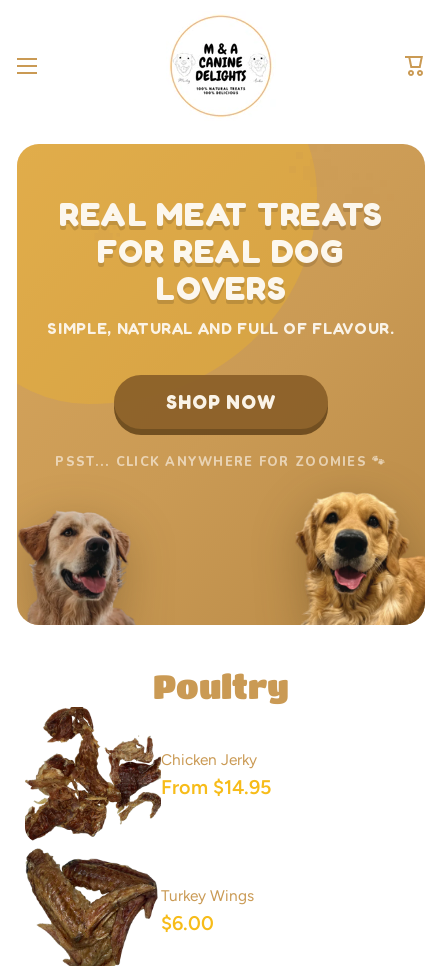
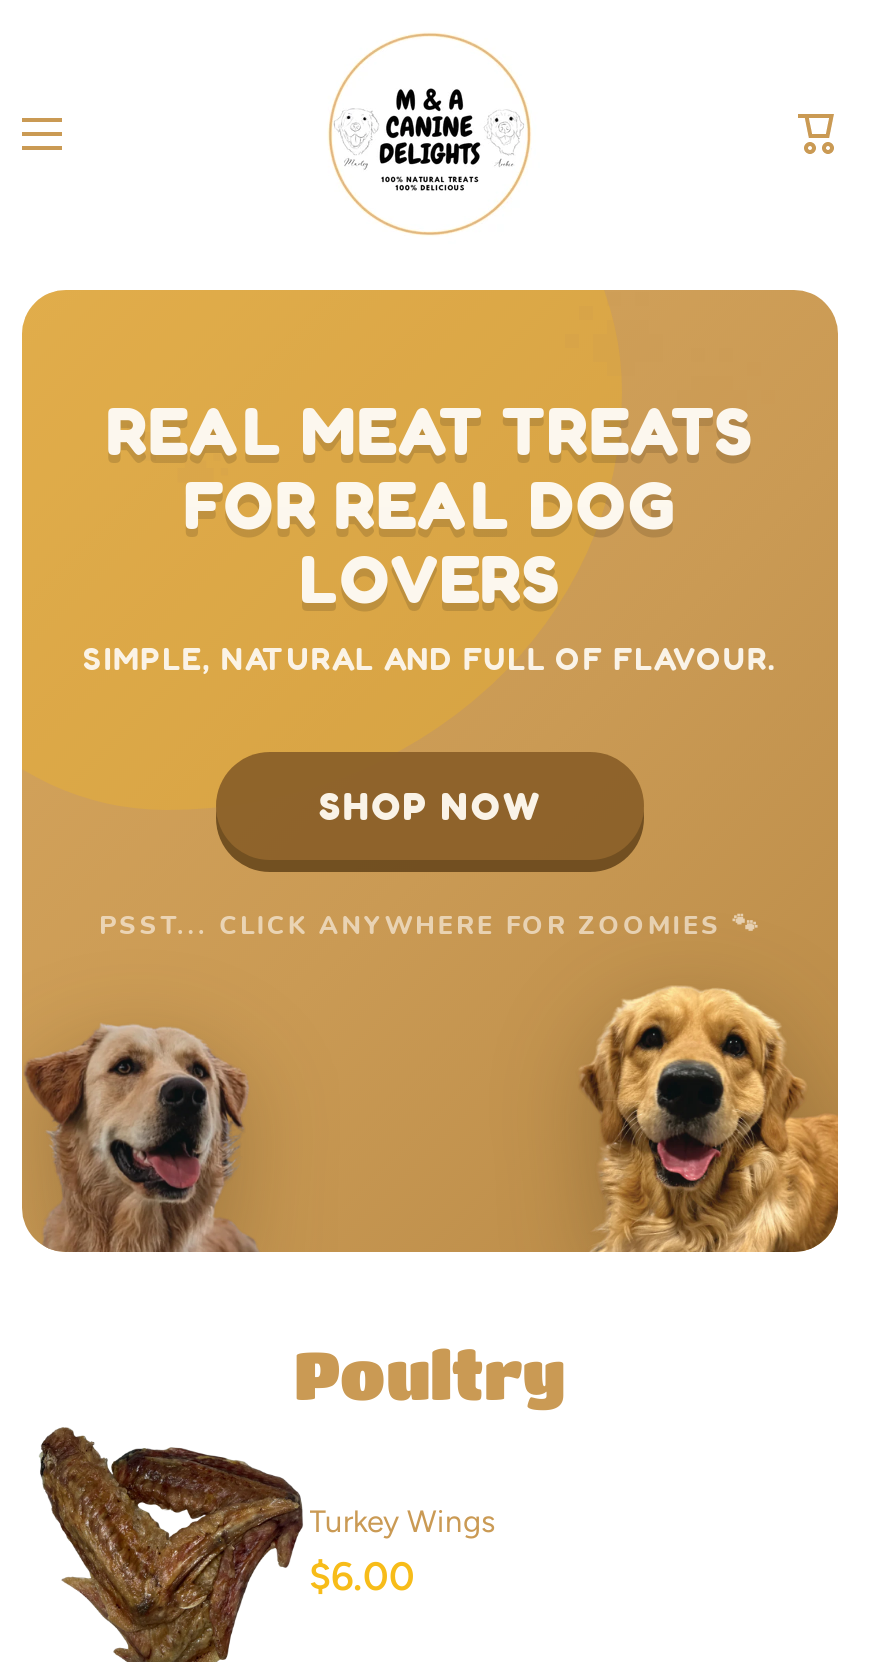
- [image]
- Chicken Jerky
- From $14.95
